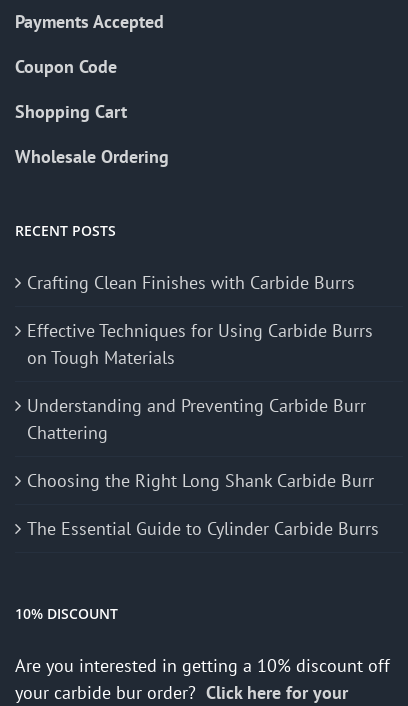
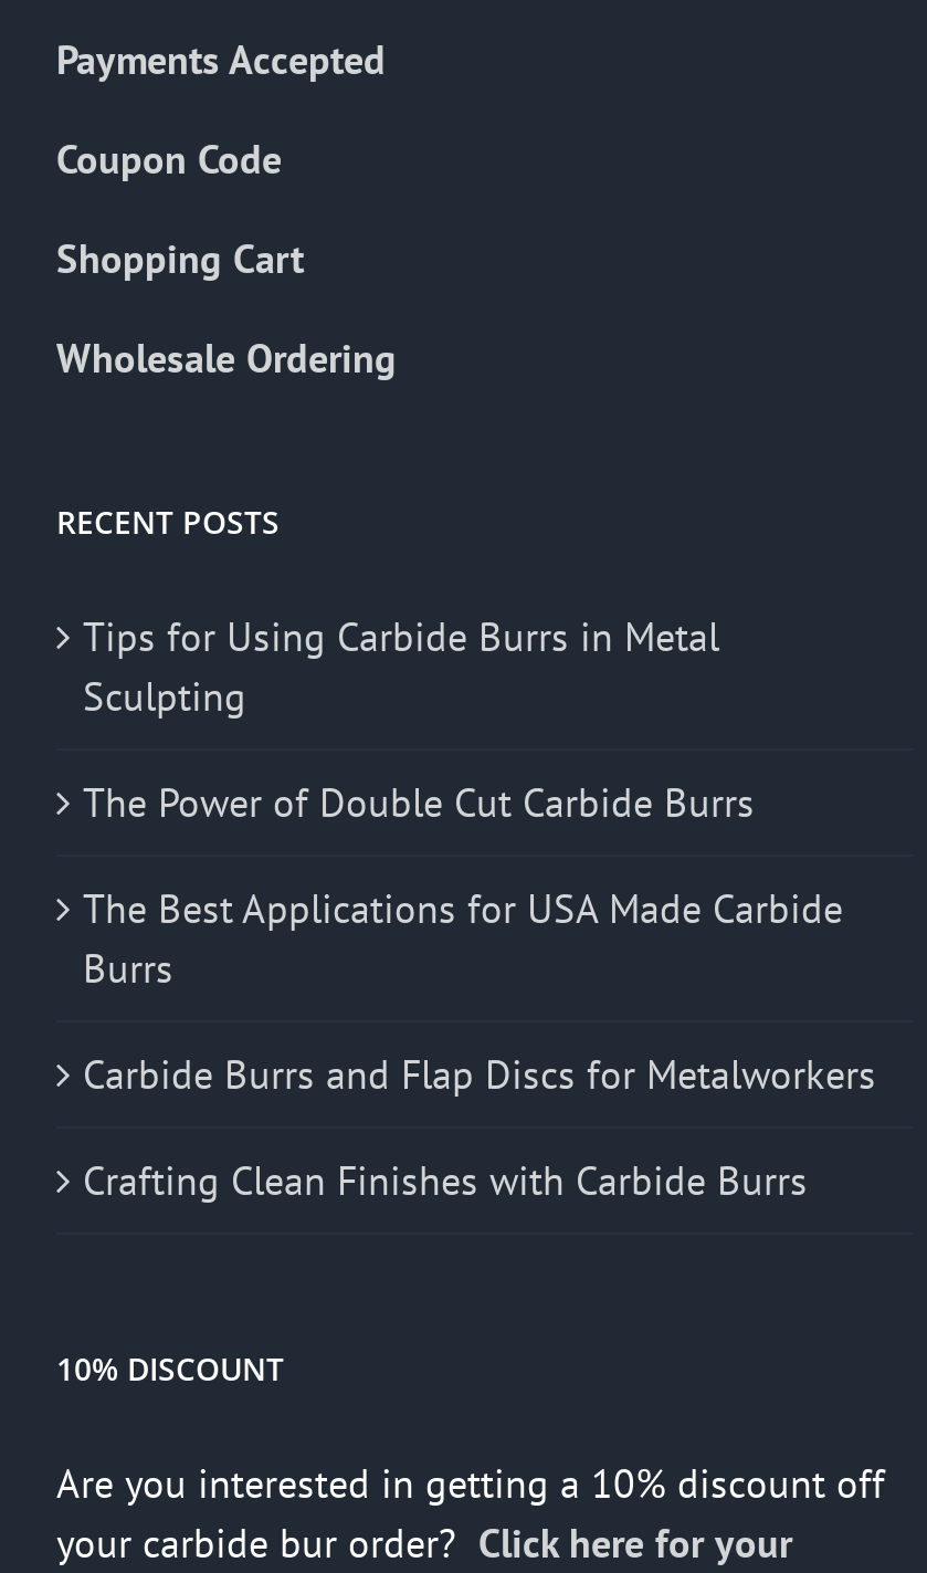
+ Tips for Using Carbide Burrs in Metal
+ Sculpting
+ The Power of Double Cut Carbide Burrs
+ The Best Applications for USA Made Carbide
+ Burrs
+ Carbide Burrs and Flap Discs for Metalworkers

moved down: Crafting Clean Finishes with Carbide Burrs

- Effective Techniques for Using Carbide Burrs
- on Tough Materials
- Understanding and Preventing Carbide Burr
- Chattering
- Choosing the Right Long Shank Carbide Burr
- The Essential Guide to Cylinder Carbide Burrs
